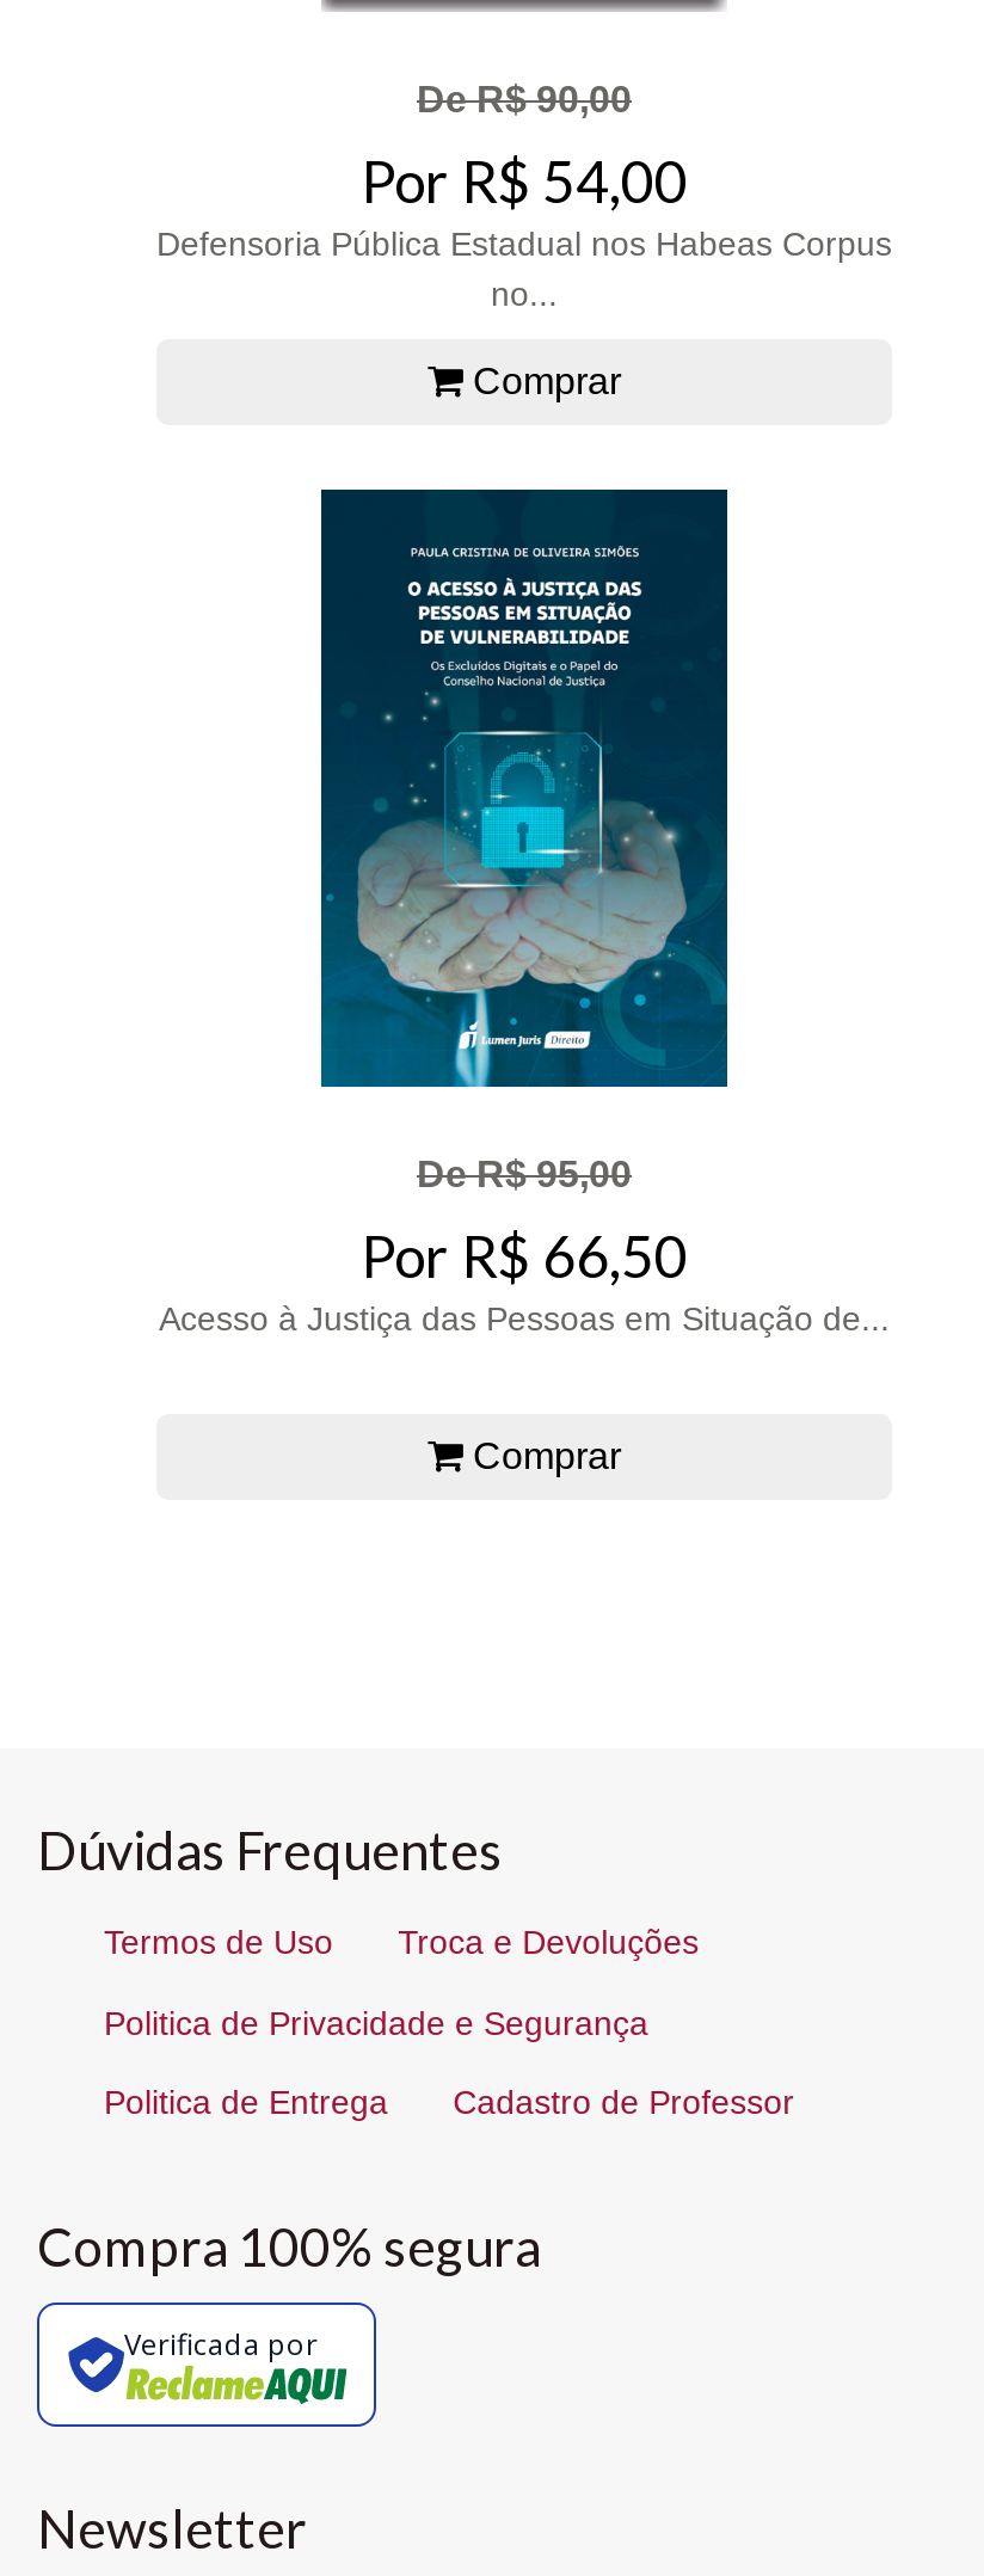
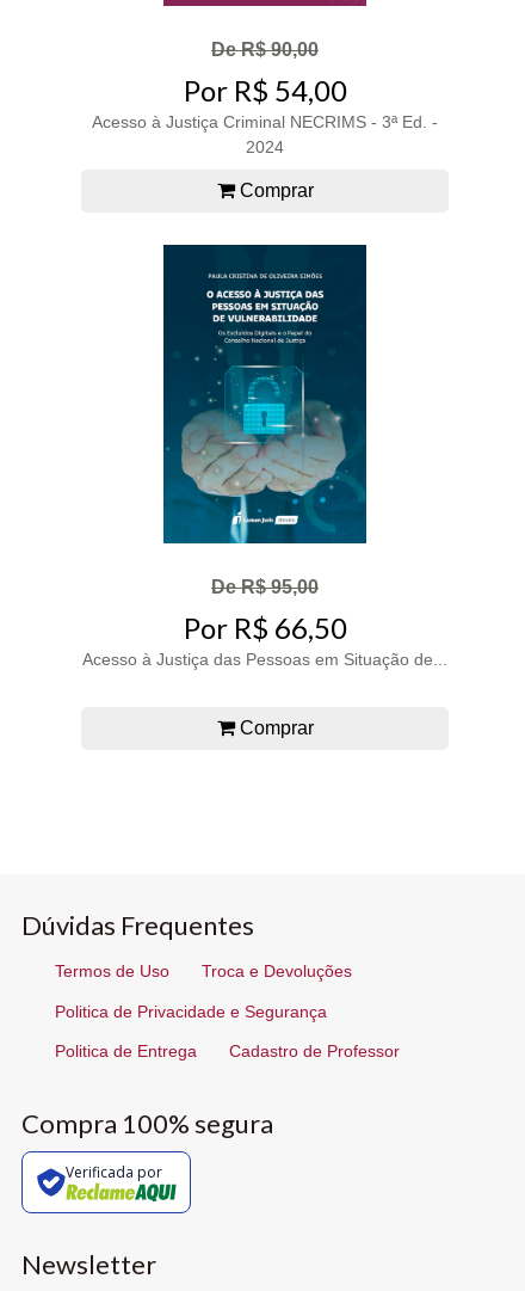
- Defensoria Pública Estadual nos Habeas Corpus
- no...
+ Acesso à Justiça Criminal NECRIMS - 3ª Ed. -
+ 2024
